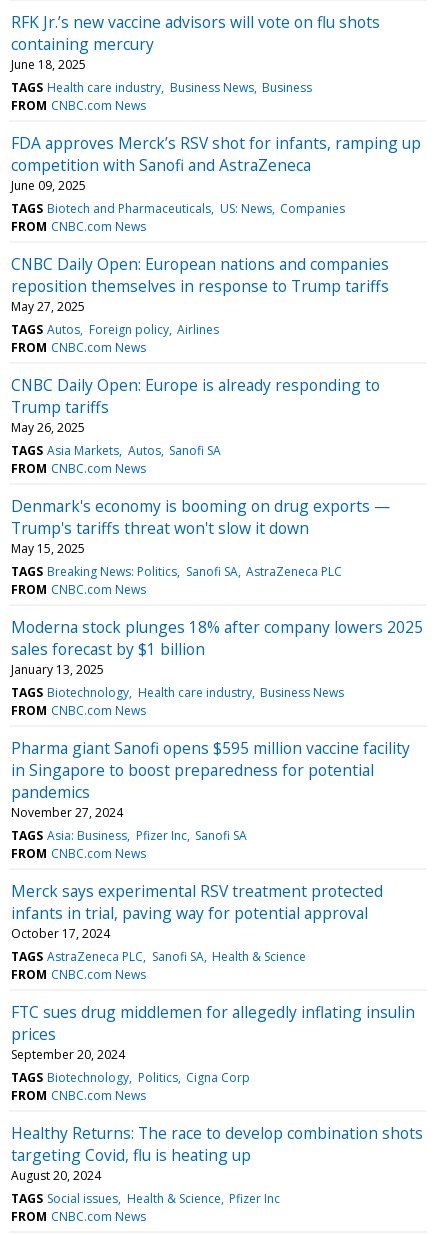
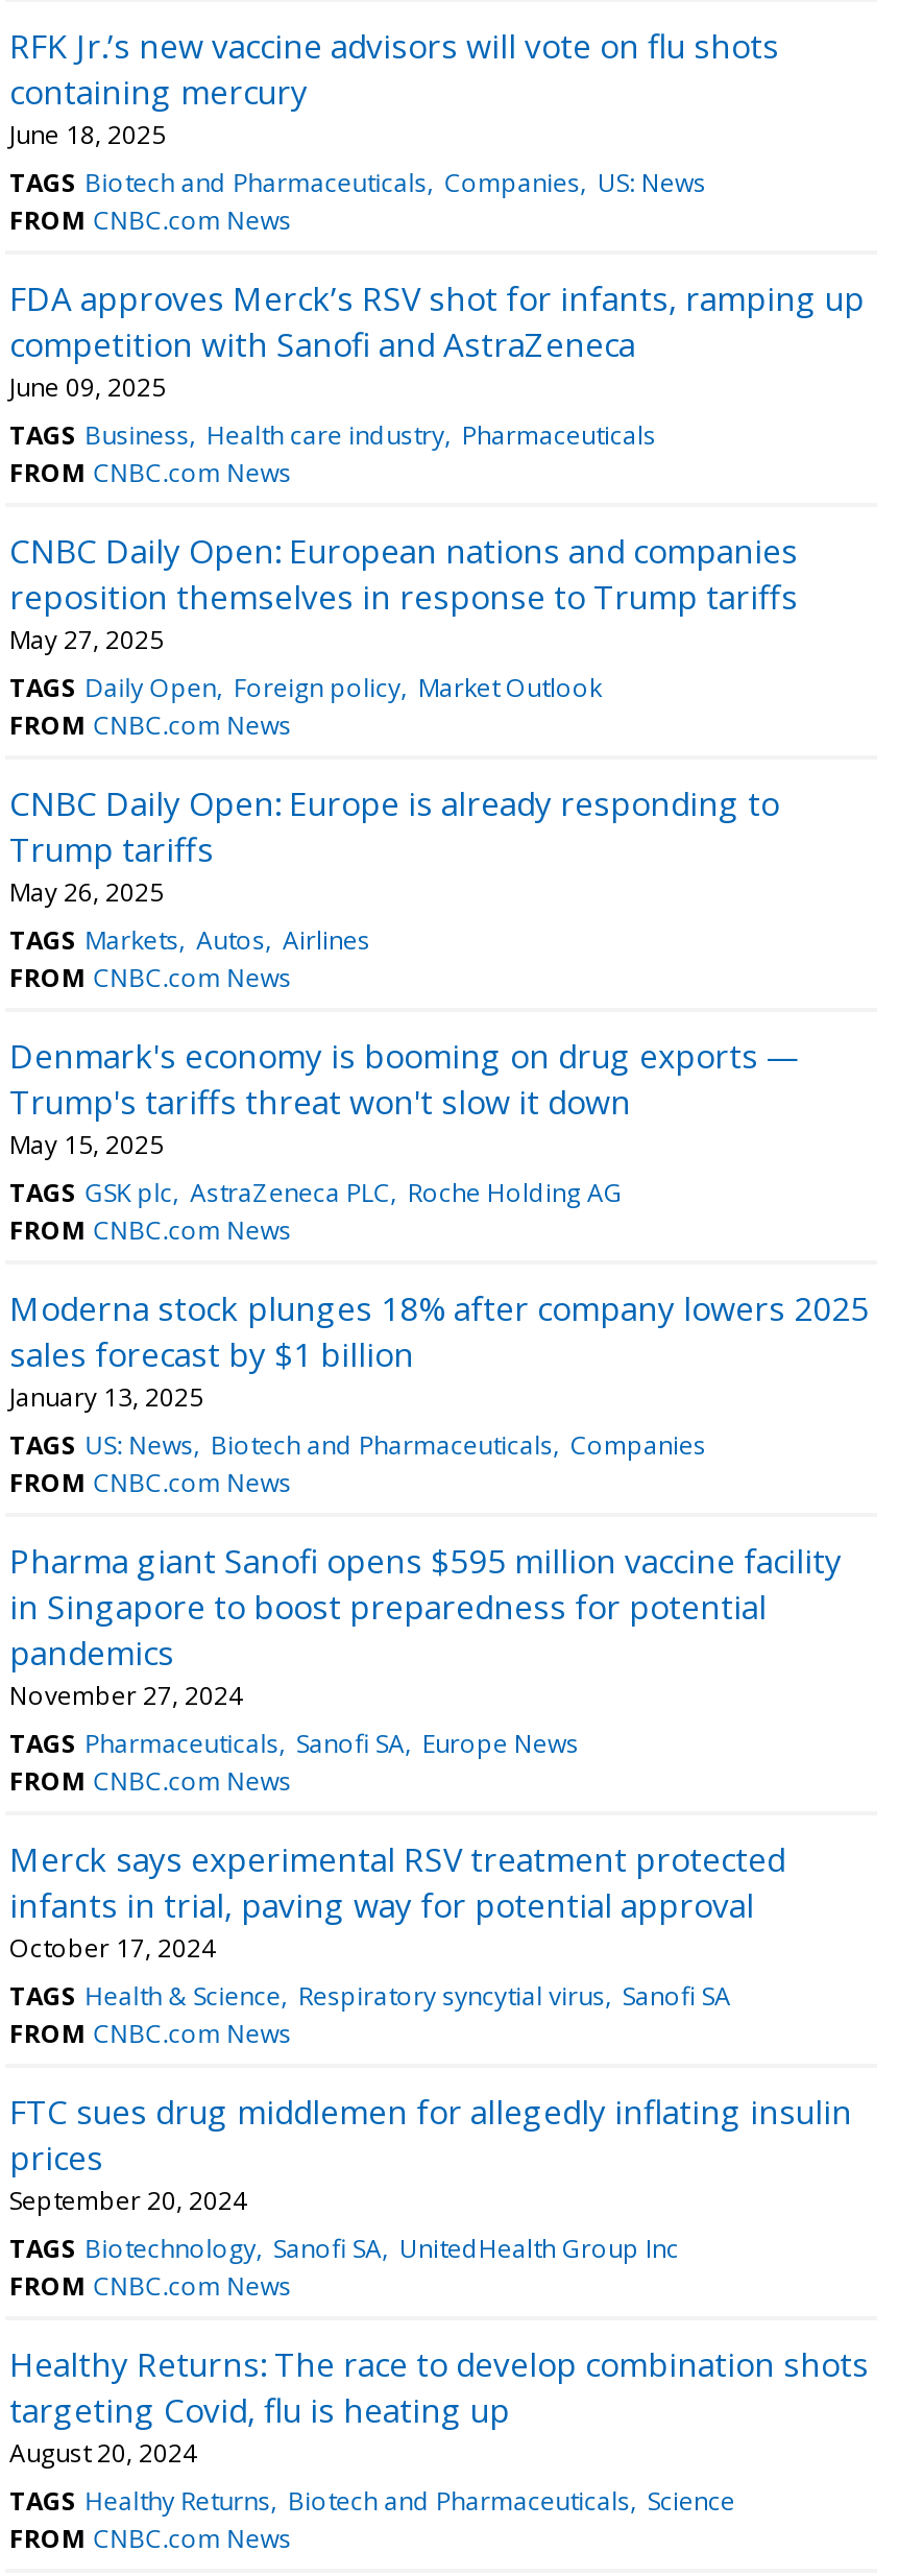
- TAGS Health care industry Business News Business
+ TAGS Biotech and Pharmaceuticals Companies US: News

- TAGS Biotech and Pharmaceuticals US: News Companies
+ TAGS Business Health care industry Pharmaceuticals

- TAGS Autos Foreign policy Airlines
+ TAGS Daily Open Foreign policy Market Outlook

- TAGS Asia Markets Autos Sanofi SA
+ TAGS Markets Autos Airlines

- TAGS Breaking News: Politics Sanofi SA AstraZeneca PLC
+ TAGS GSK plc AstraZeneca PLC Roche Holding AG

- TAGS Biotechnology Health care industry Business News
+ TAGS US: News Biotech and Pharmaceuticals Companies

- TAGS Asia: Business Pfizer Inc Sanofi SA
+ TAGS Pharmaceuticals Sanofi SA Europe News

- TAGS AstraZeneca PLC Sanofi SA Health & Science
+ TAGS Health & Science Respiratory syncytial virus Sanofi SA

- TAGS Biotechnology Politics Cigna Corp
+ TAGS Biotechnology Sanofi SA UnitedHealth Group Inc

- TAGS Social issues Health & Science Pfizer Inc
+ TAGS Healthy Returns Biotech and Pharmaceuticals Science
